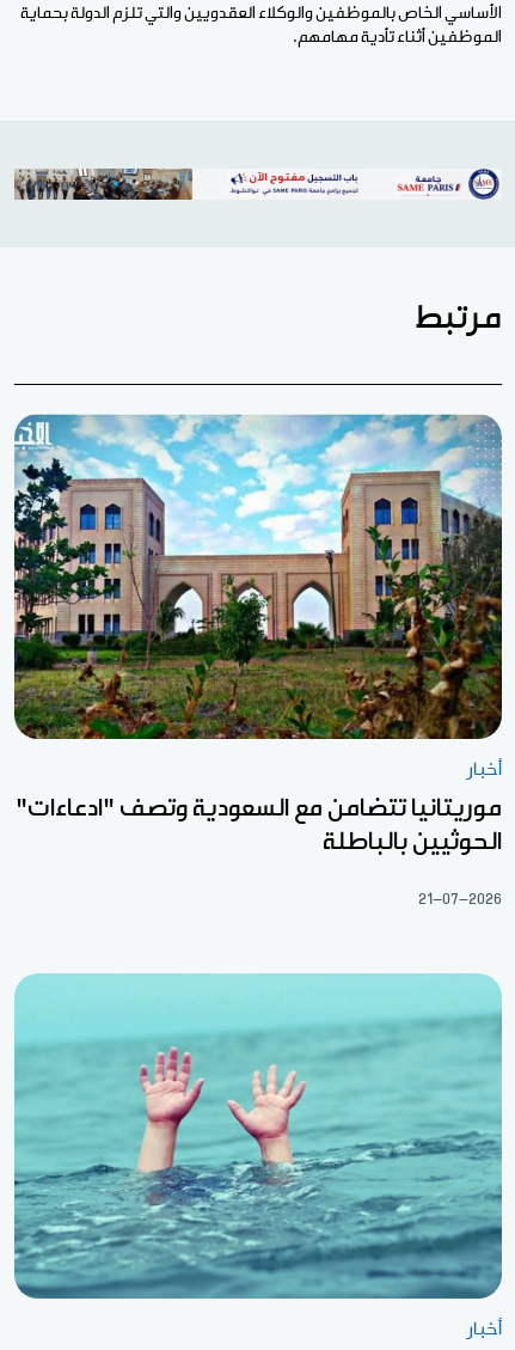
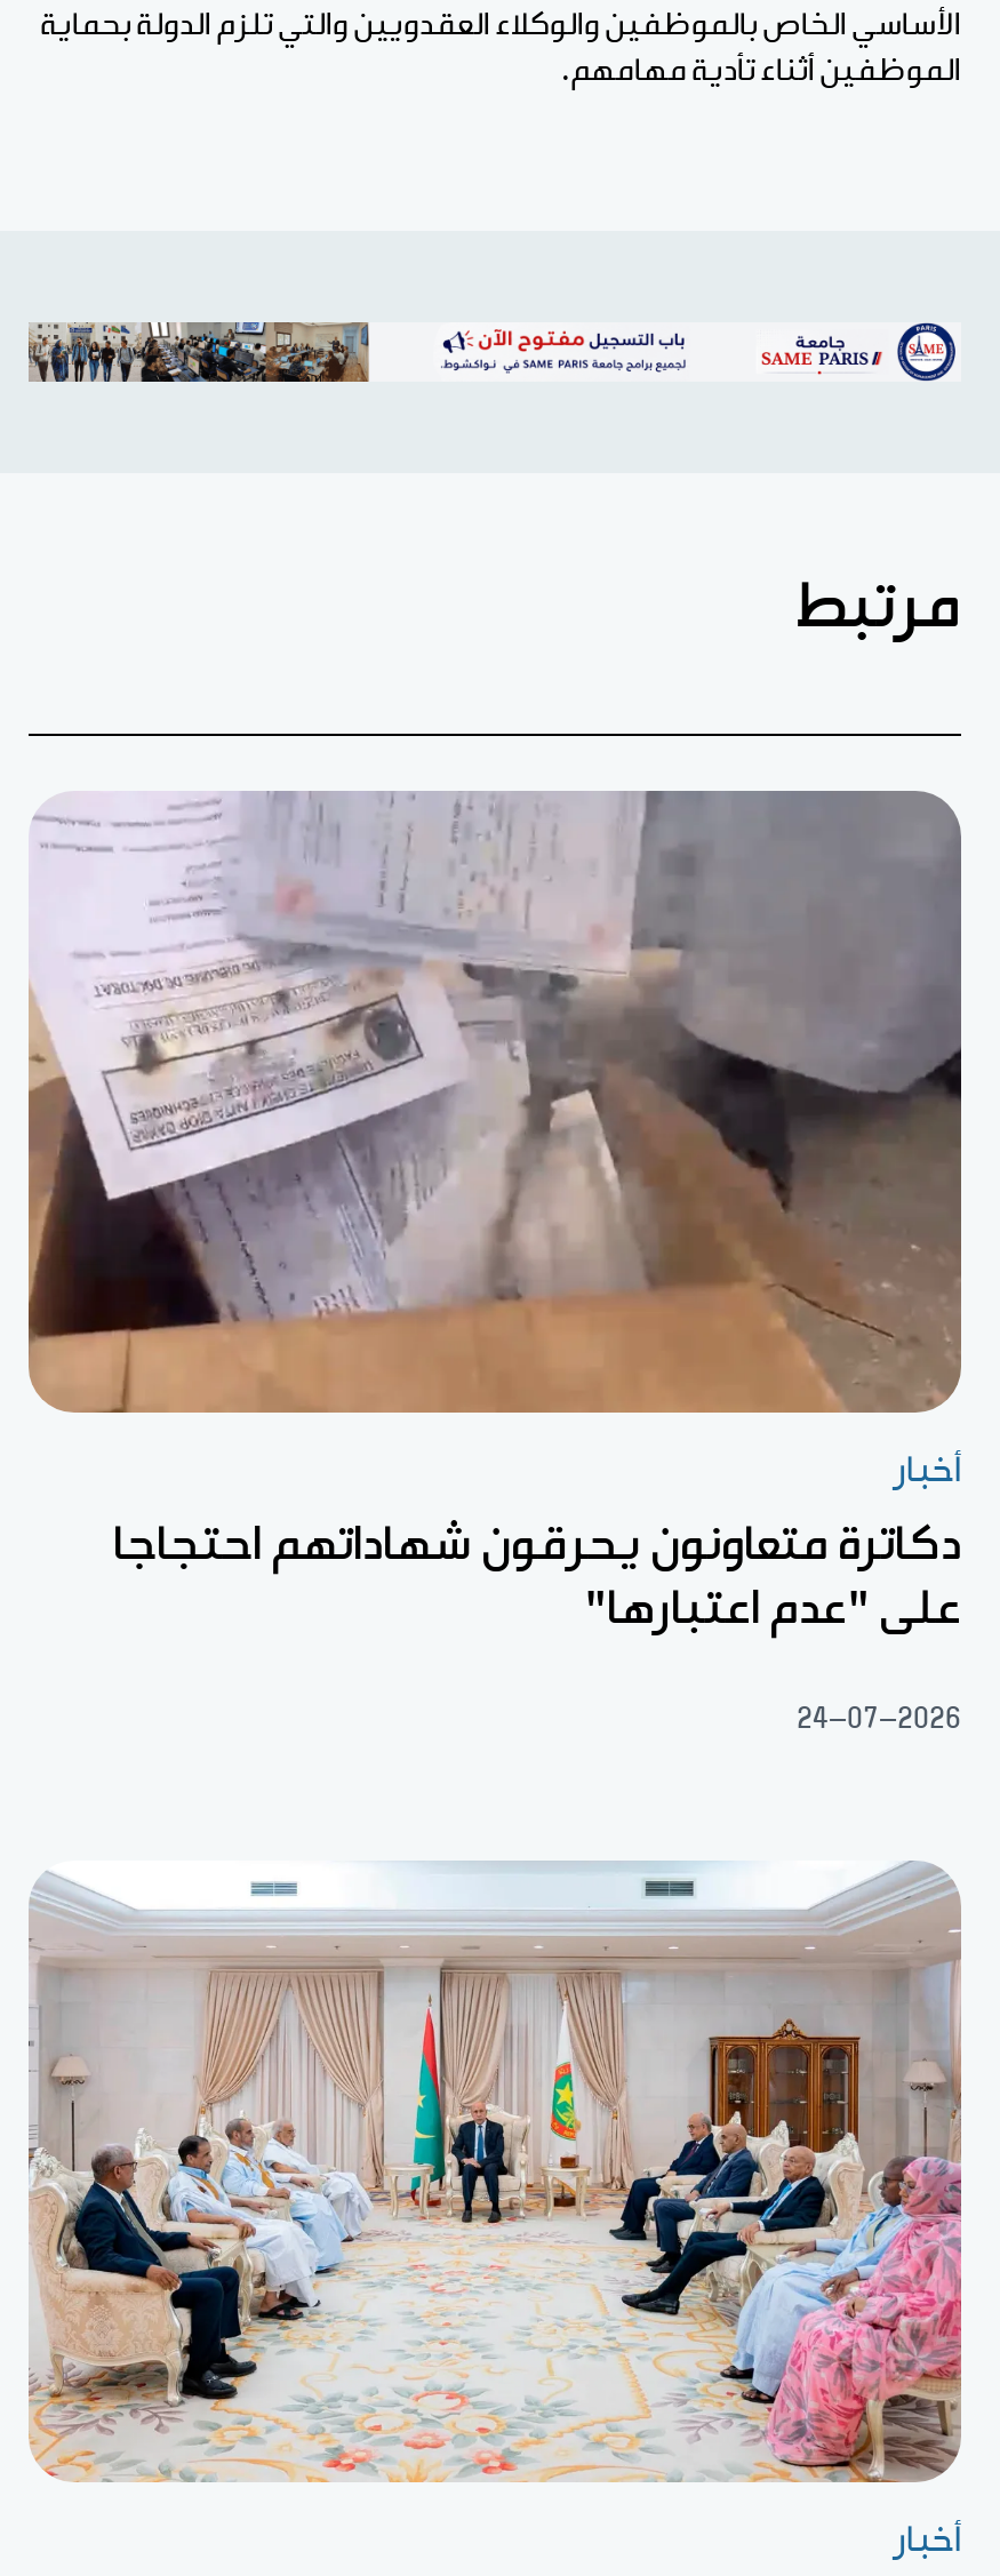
- [image]
+ [image]

- موريتانيا تتضامن مع السعودية وتصف "ادعاءات"
- الحوثيين بالباطلة
+ دكاترة متعاونون يحرقون شهاداتهم احتجاجا
+ على "عدم اعتبارها"

- 21-07-2026
+ 24-07-2026

- [image]
+ [image]
